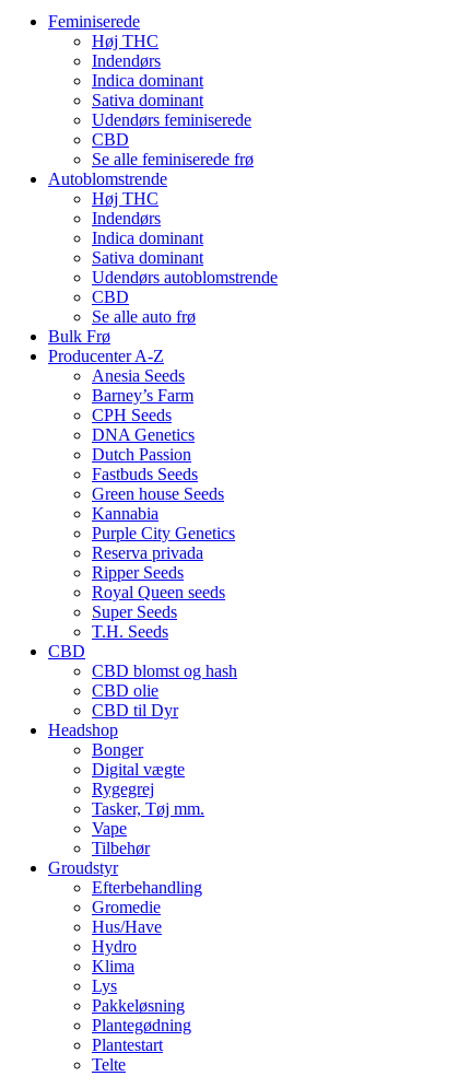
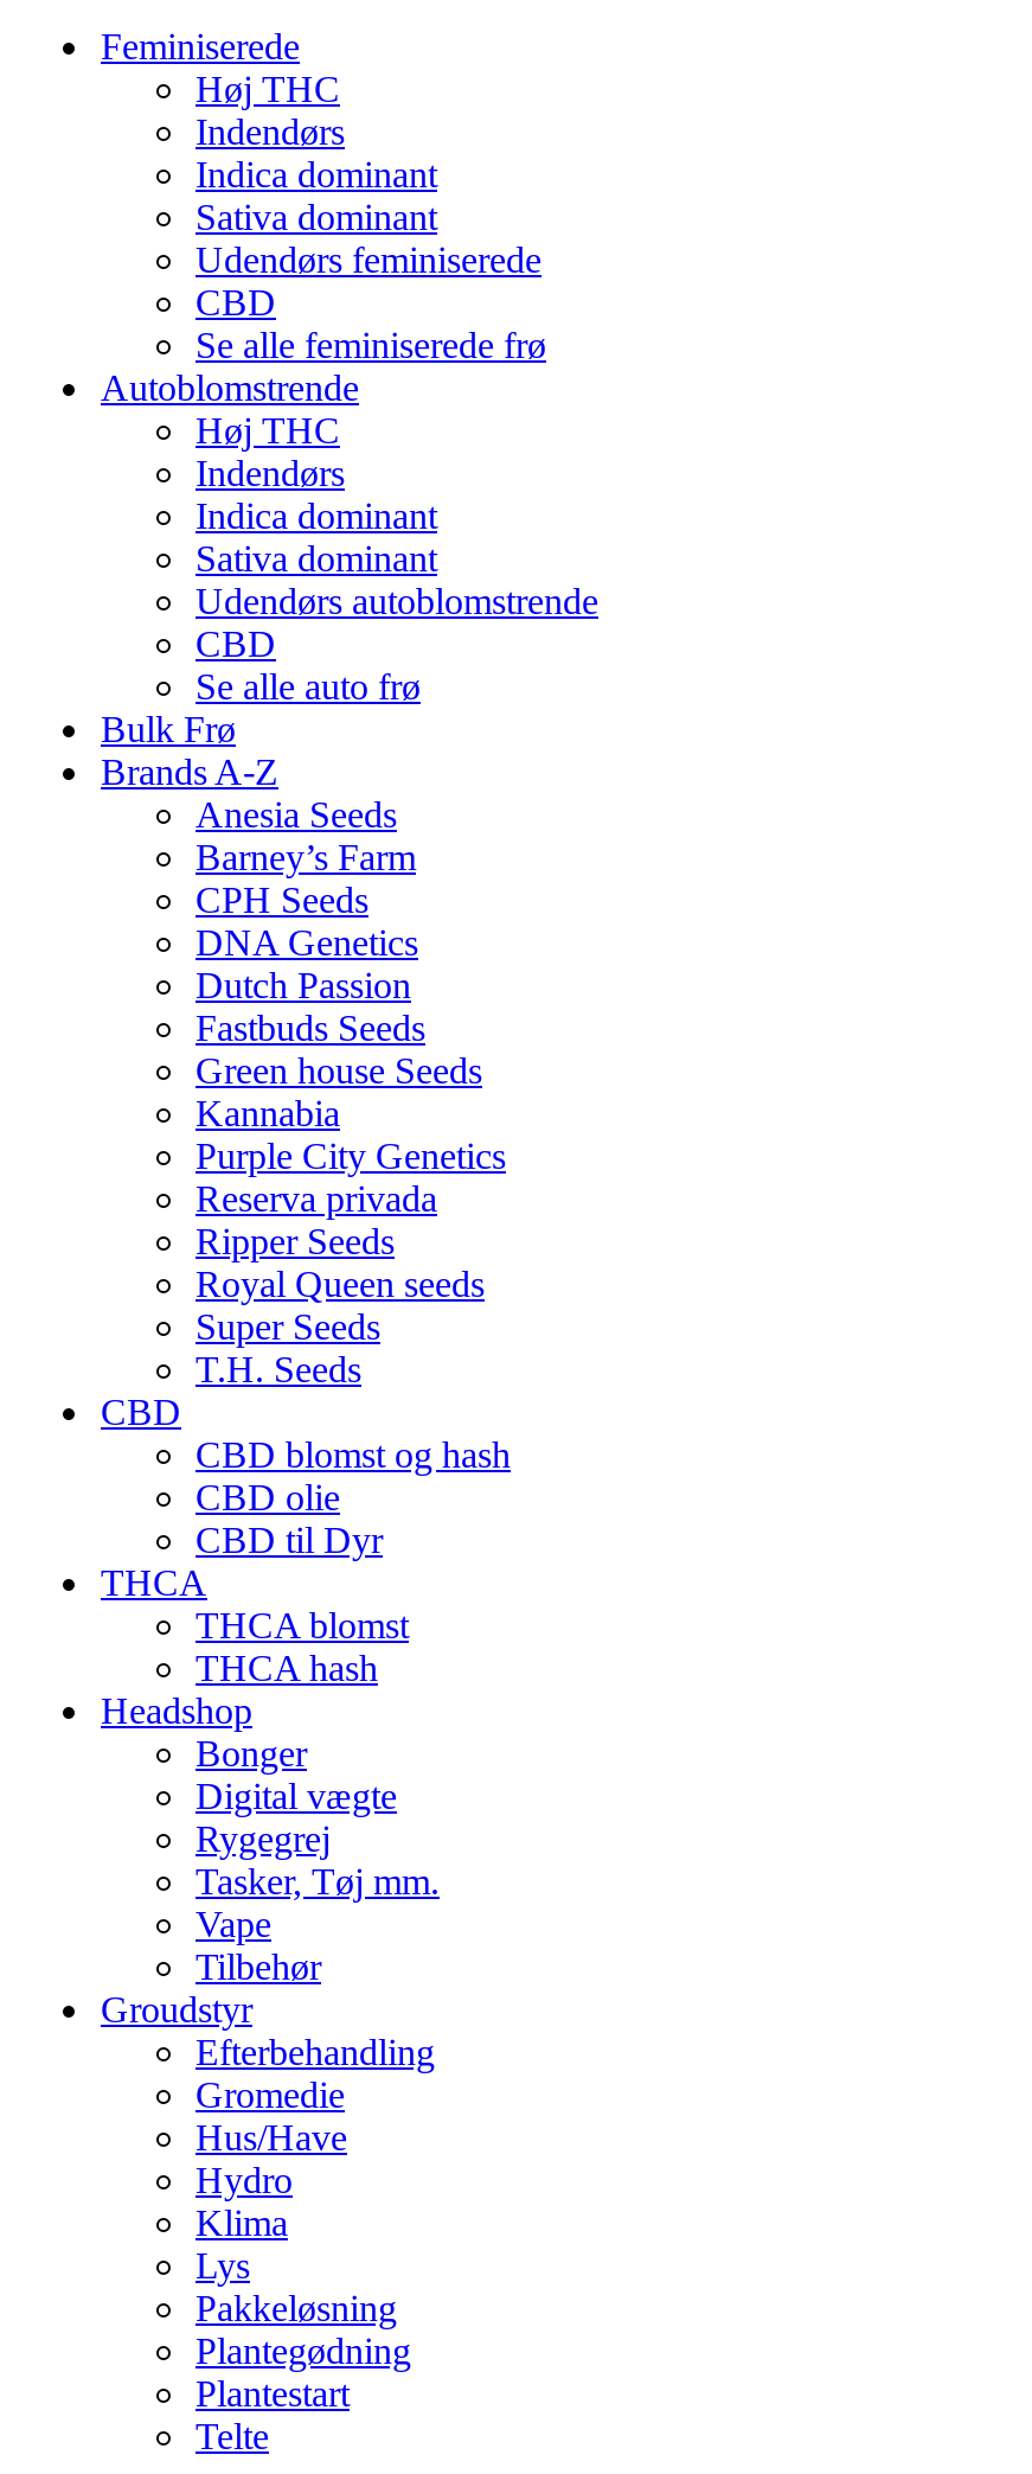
- Producenter A-Z
+ Brands A-Z

+ THCA
+ THCA blomst
+ THCA hash
